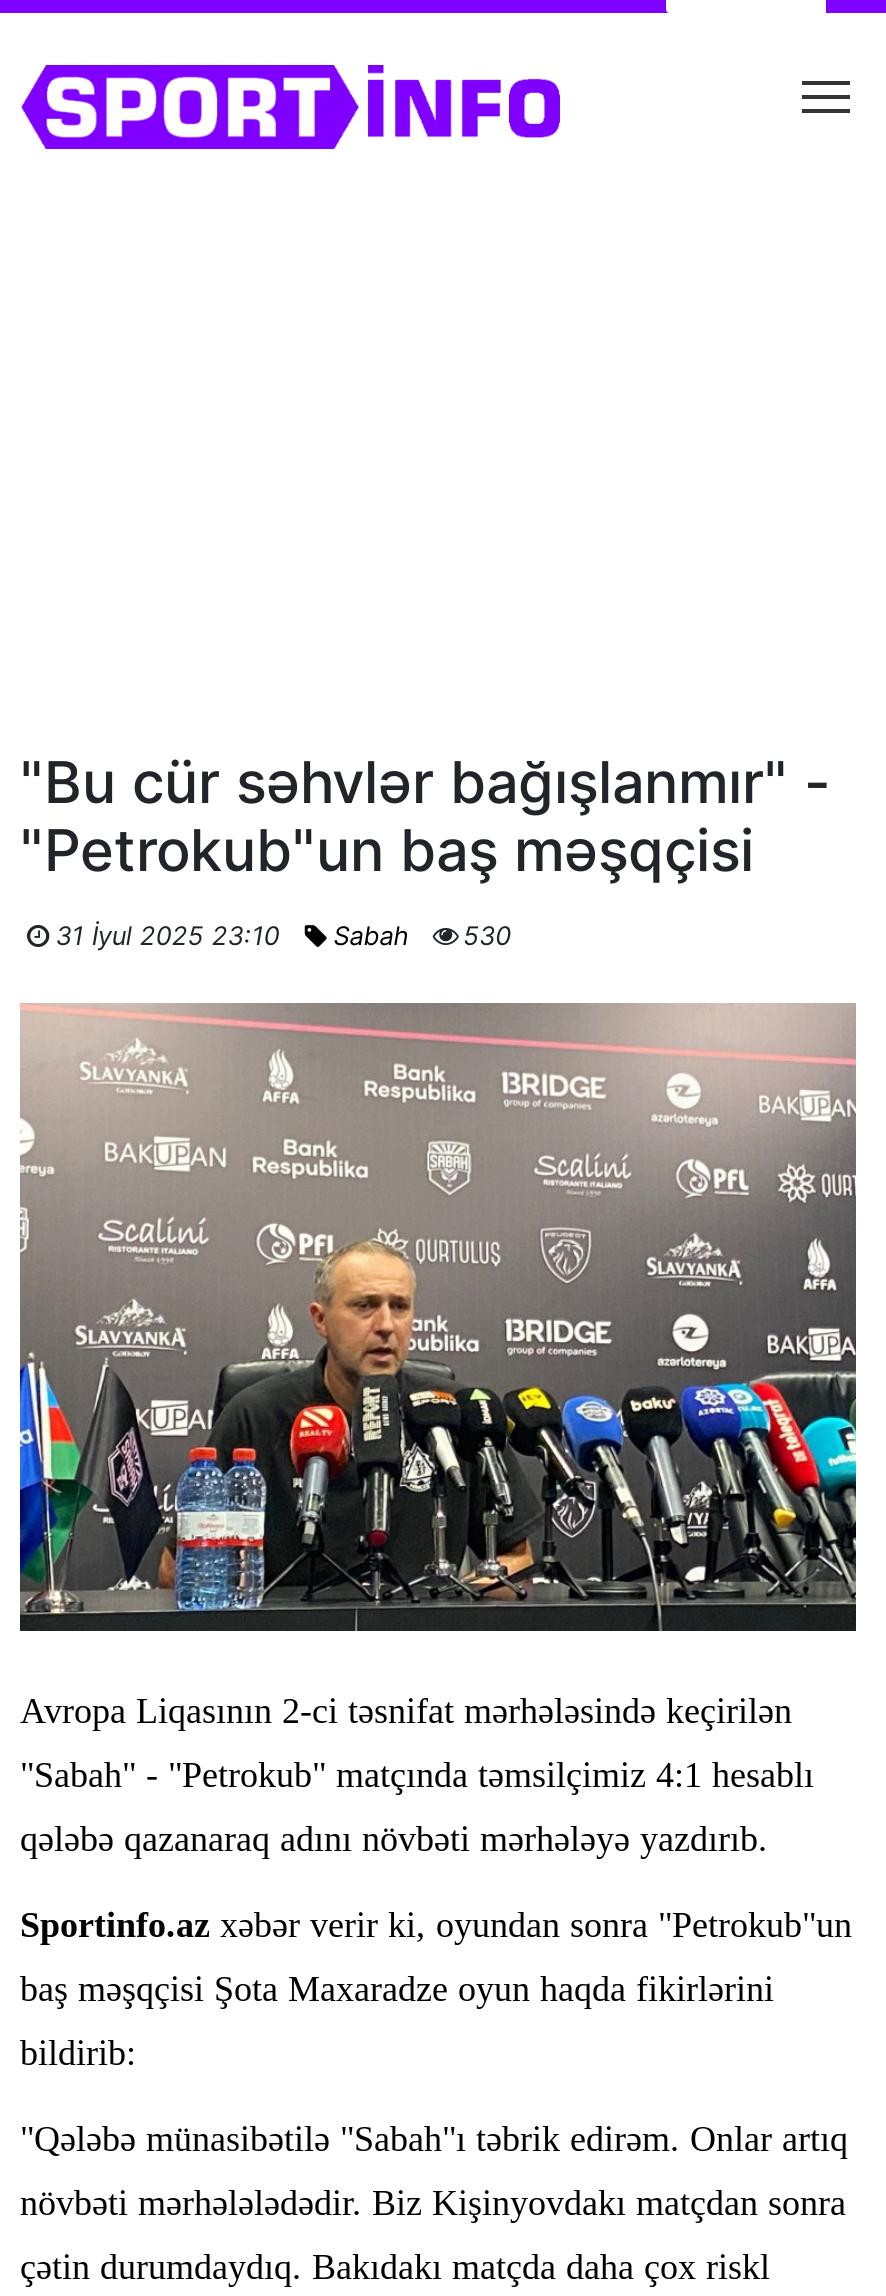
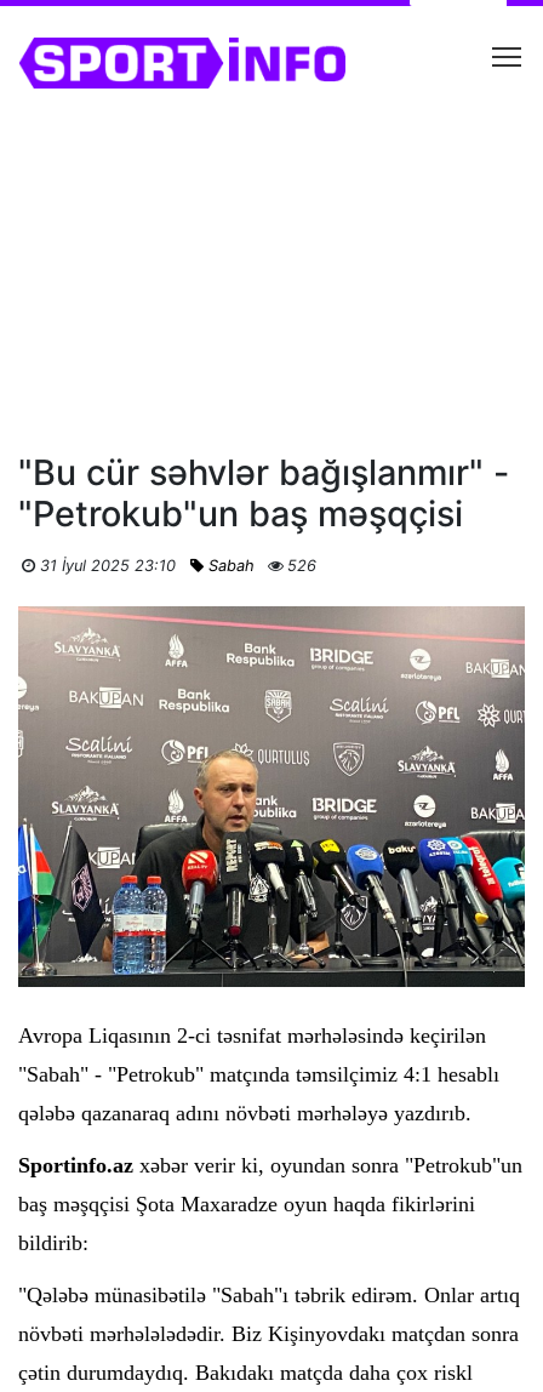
- 31 İyul 2025 23:10 Sabah 530
+ 31 İyul 2025 23:10 Sabah 526
